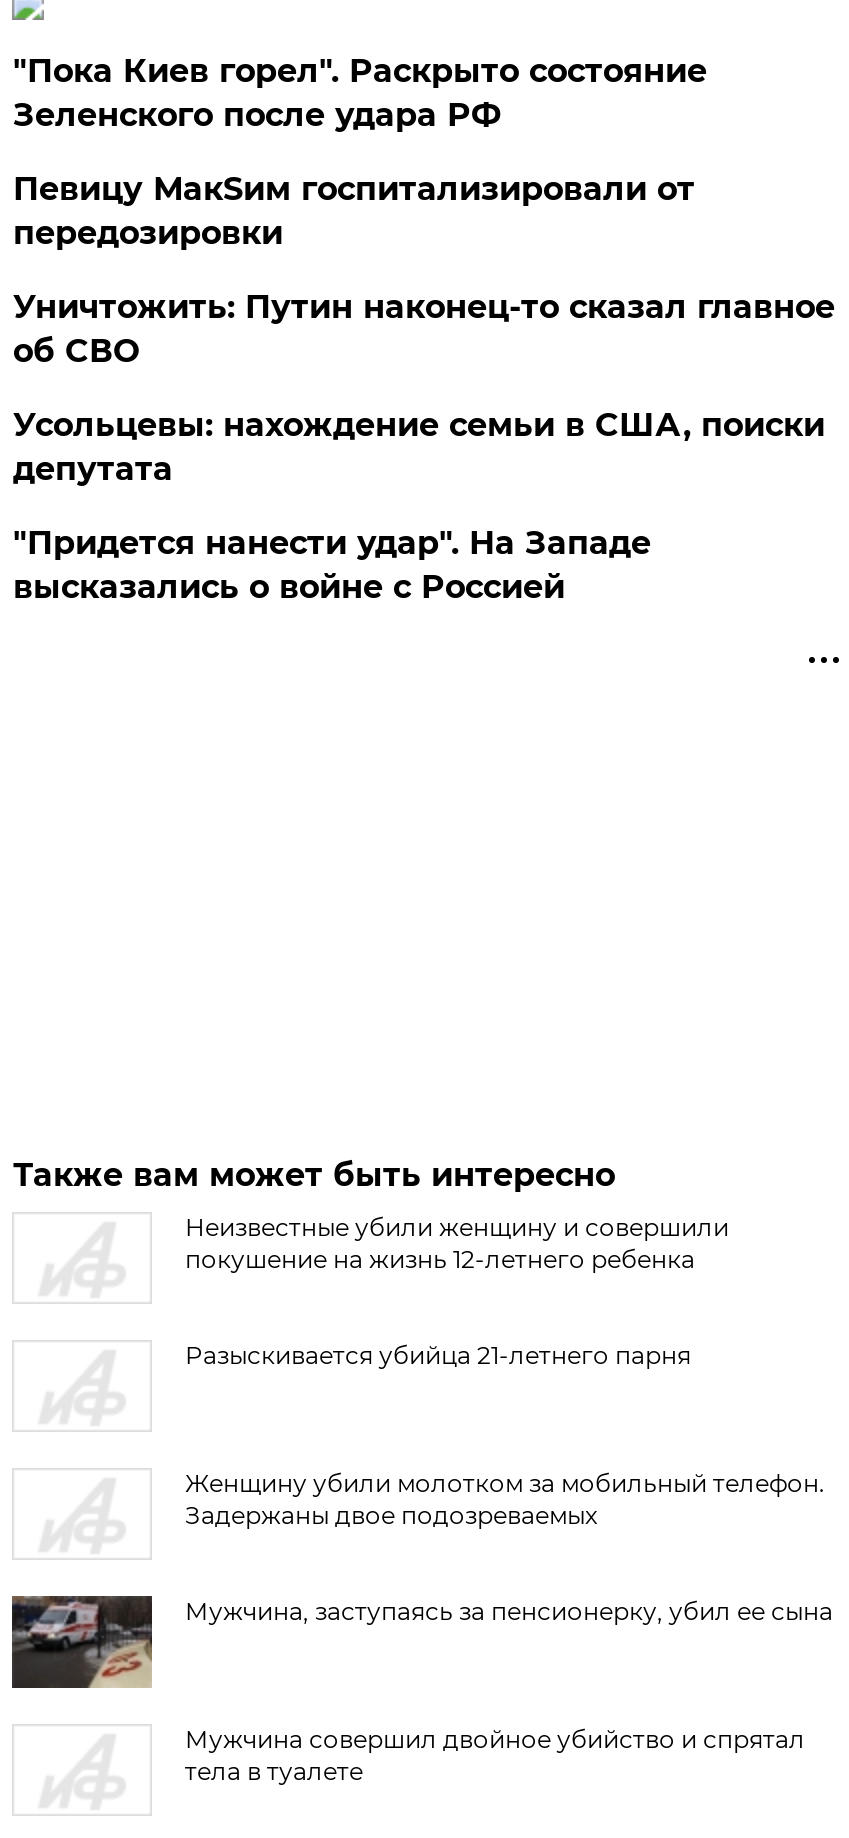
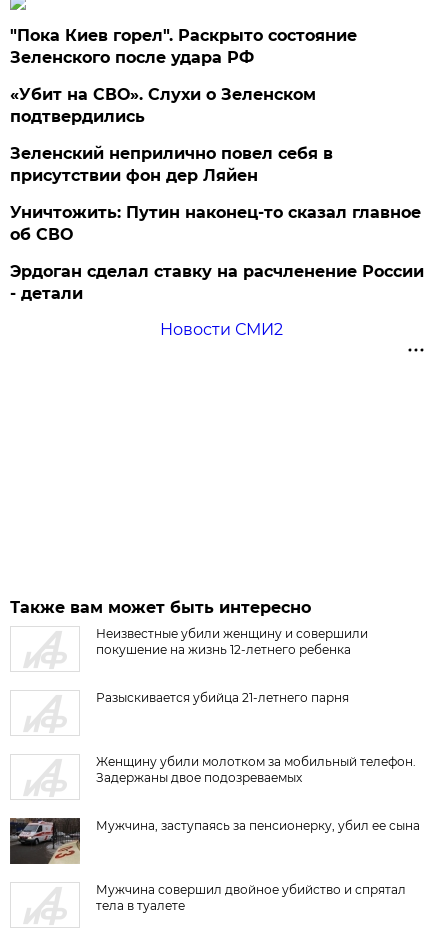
- Певицу МакSим госпитализировали от
- передозировки
+ «Убит на СВО». Слухи о Зеленском
+ подтвердились
+ Зеленский неприлично повел cебя в
+ присутствии фон дер Ляйен

moved down: Уничтожить: Путин наконец-то сказал главное | об СВО

- Усольцевы: нахождение семьи в США, поиски
- депутата
+ Эрдоган сделал ставку на расчленение России
+ - детали

- "Придется нанести удар". На Западе
- высказались о войне с Россией
+ Новости СМИ2
